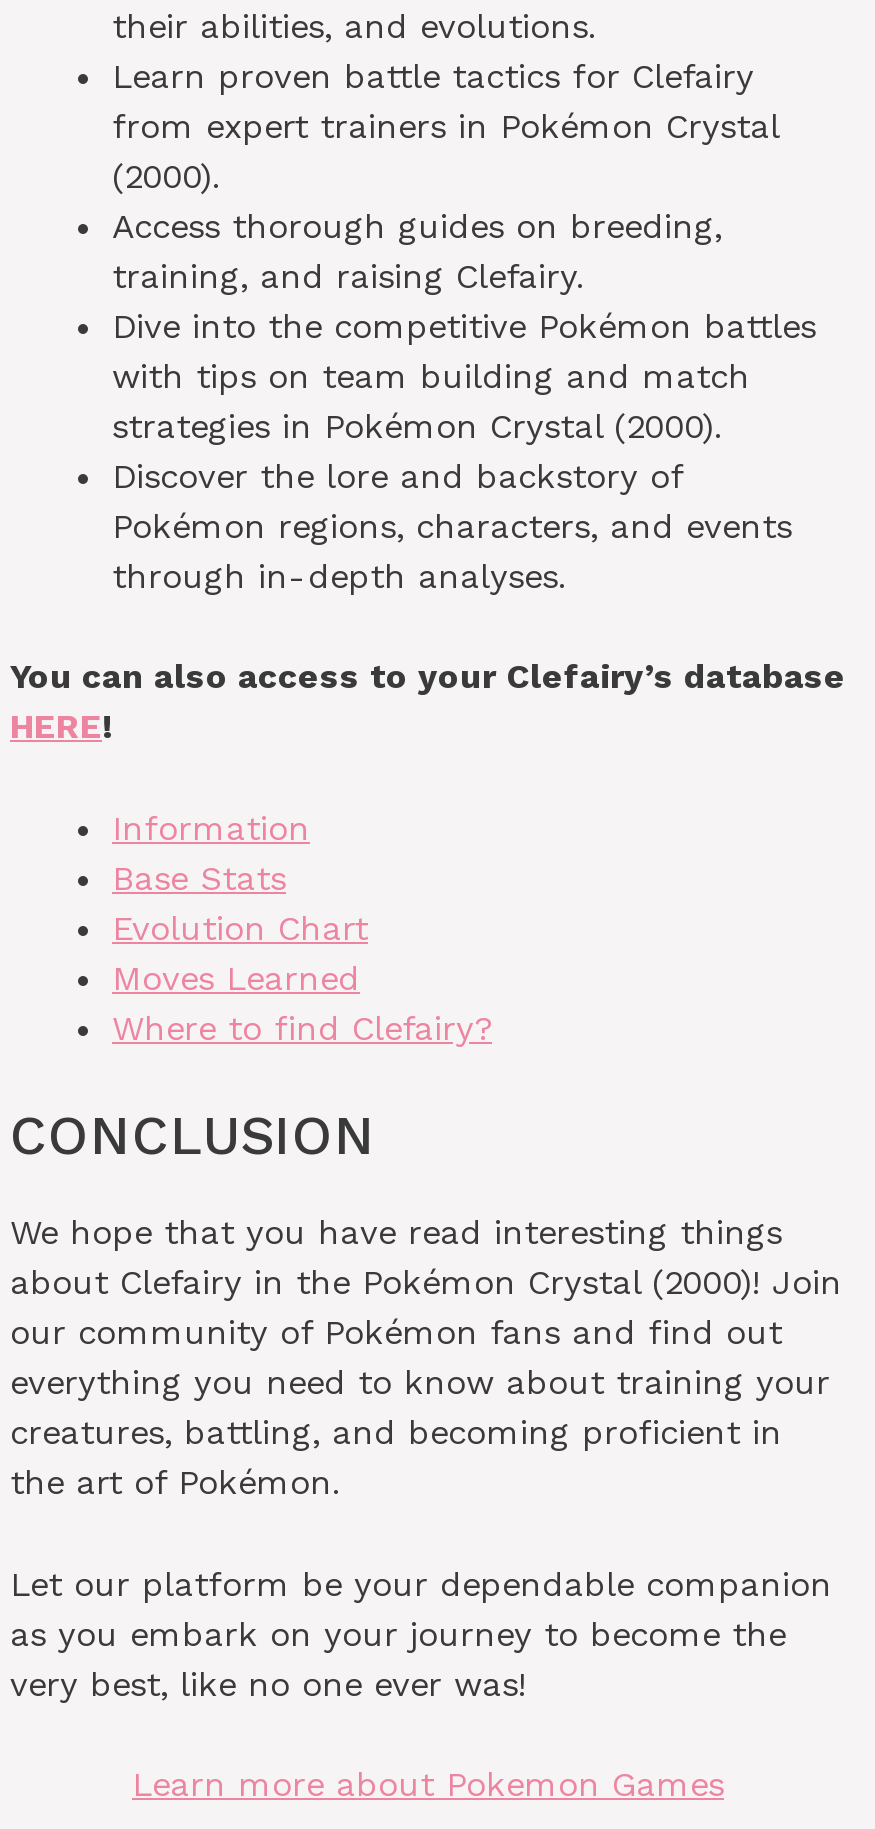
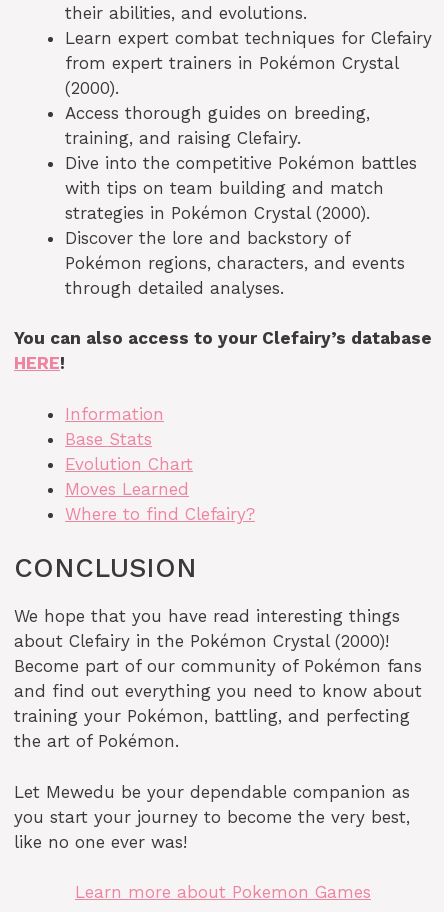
- Learn proven battle tactics for Clefairy
+ Learn expert combat techniques for Clefairy

- through in-depth analyses.
+ through detailed analyses.

- about Clefairy in the Pokémon Crystal (2000)! Join
- our community of Pokémon fans and find out
- everything you need to know about training your
- creatures, battling, and becoming proficient in
+ about Clefairy in the Pokémon Crystal (2000)!
+ Become part of our community of Pokémon fans
+ and find out everything you need to know about
+ training your Pokémon, battling, and perfecting

- Let our platform be your dependable companion
- as you embark on your journey to become the
- very best, like no one ever was!
+ Let Mewedu be your dependable companion as
+ you start your journey to become the very best,
+ like no one ever was!
